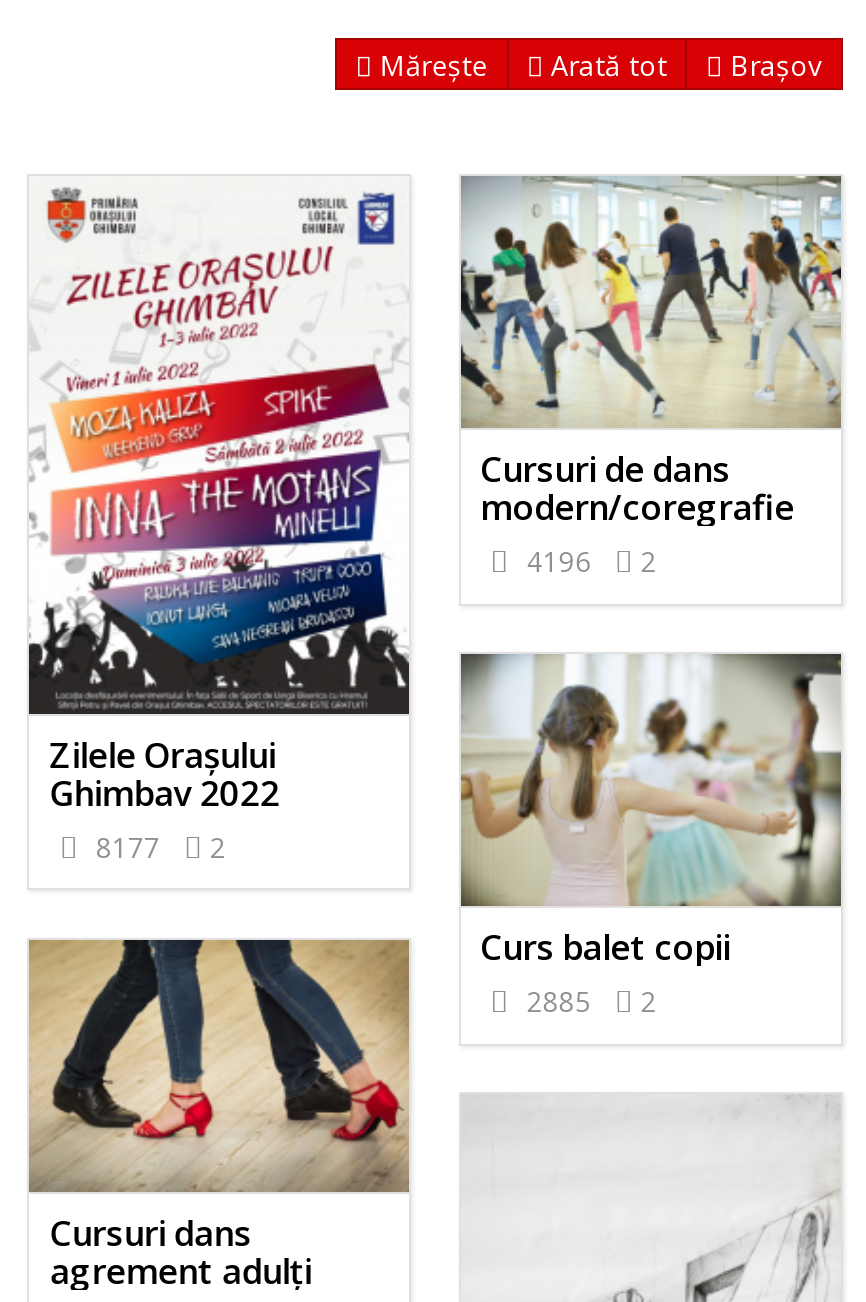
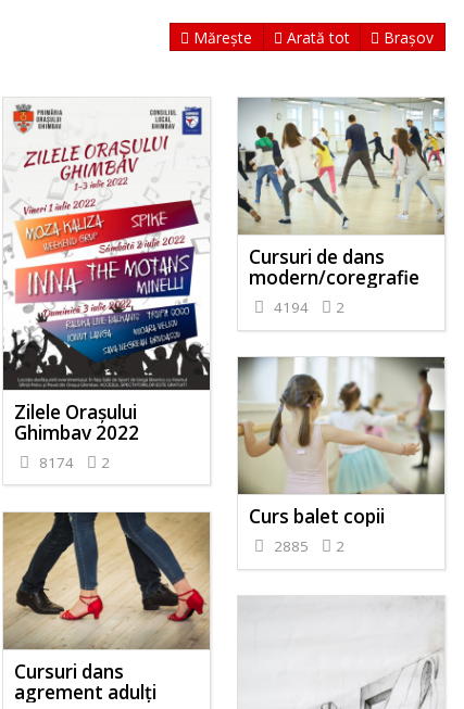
- 4196 2
+ 4194 2

- 8177 2
+ 8174 2
